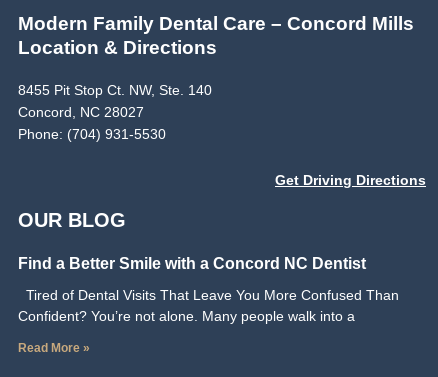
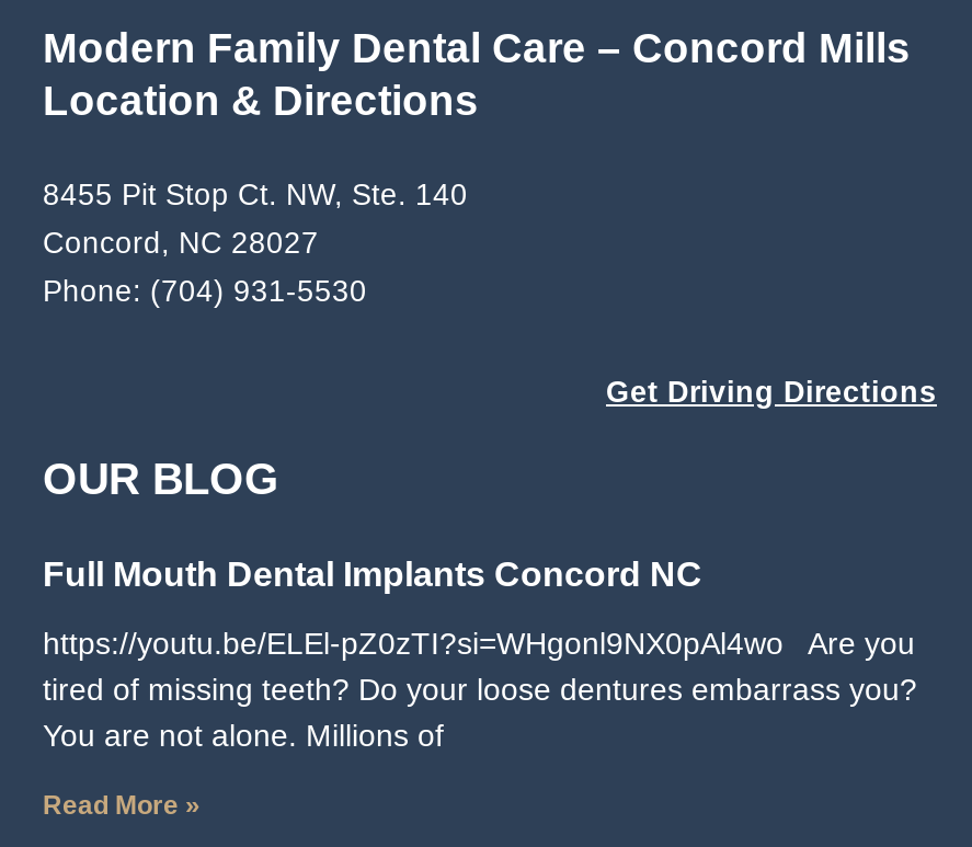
- Find a Better Smile with a Concord NC Dentist
+ Full Mouth Dental Implants Concord NC

- Tired of Dental Visits That Leave You More Confused Than
- Confident? You’re not alone. Many people walk into a
+ https://youtu.be/ELEl-pZ0zTI?si=WHgonl9NX0pAl4wo Are you
+ tired of missing teeth? Do your loose dentures embarrass you?
+ You are not alone. Millions of
